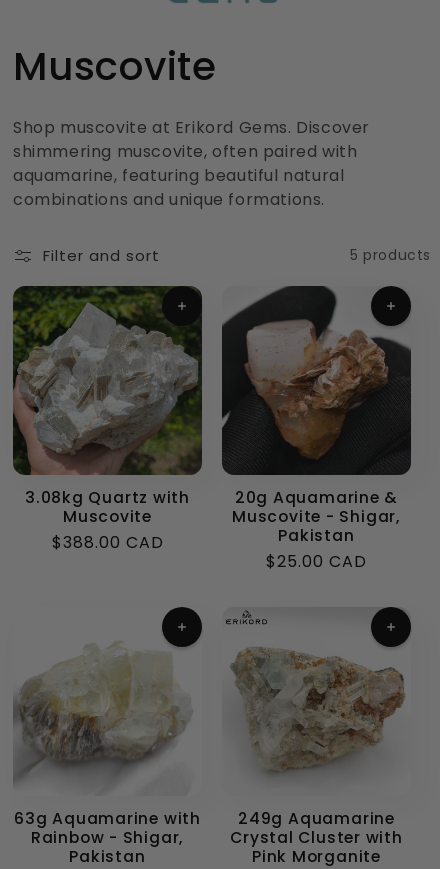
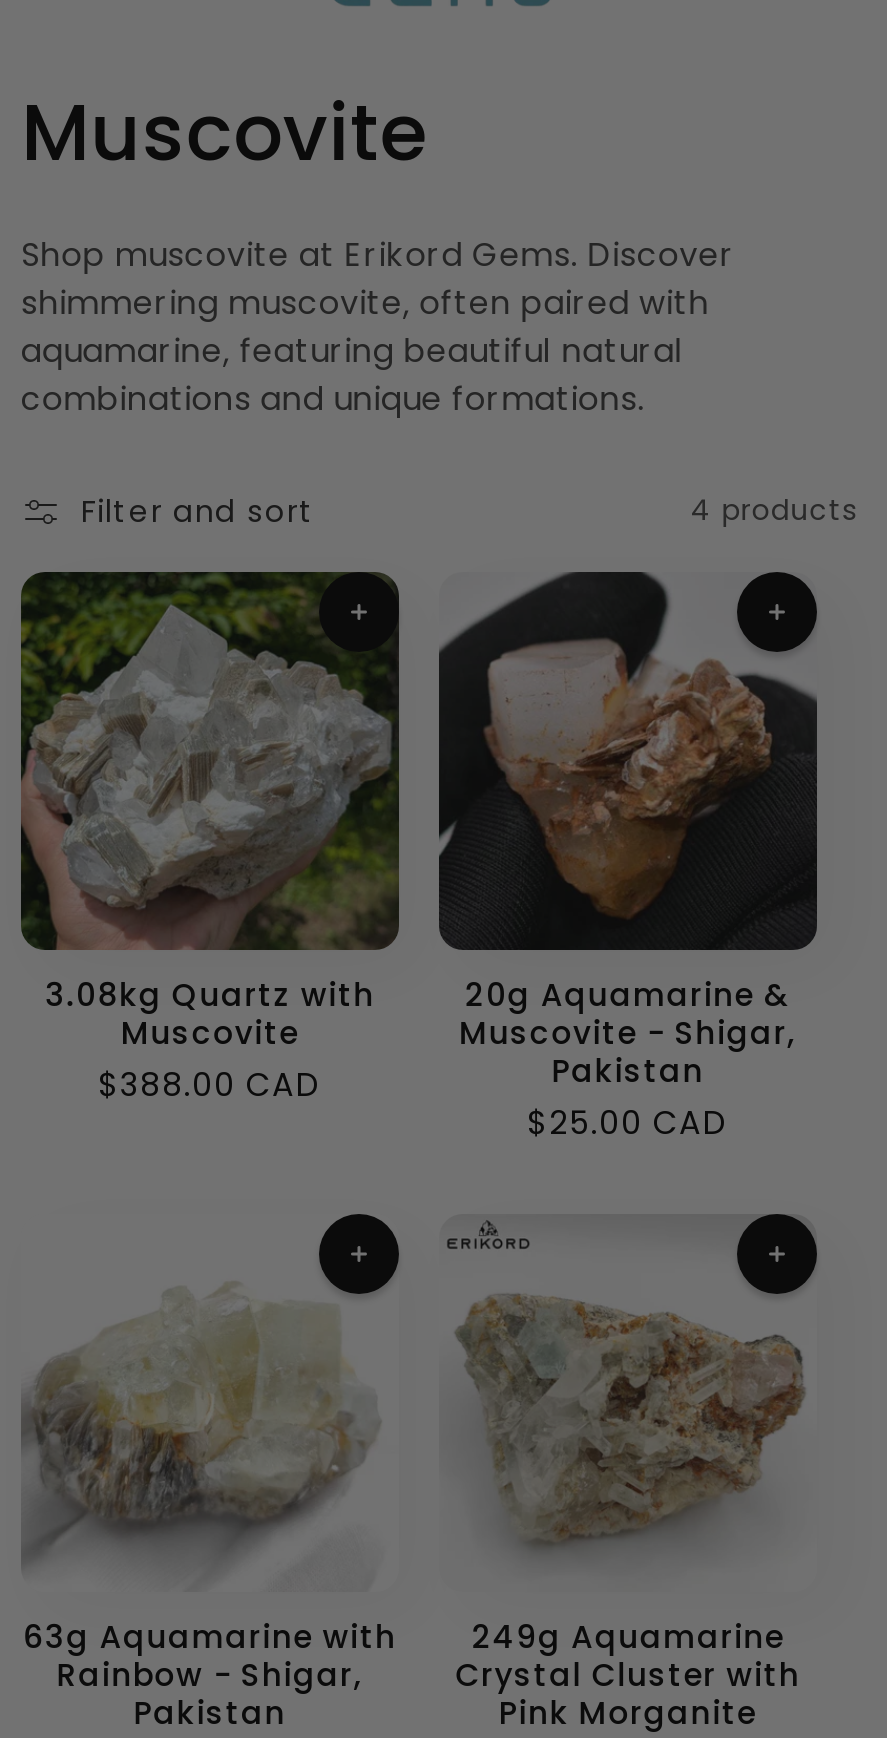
- 5 products
+ 4 products
